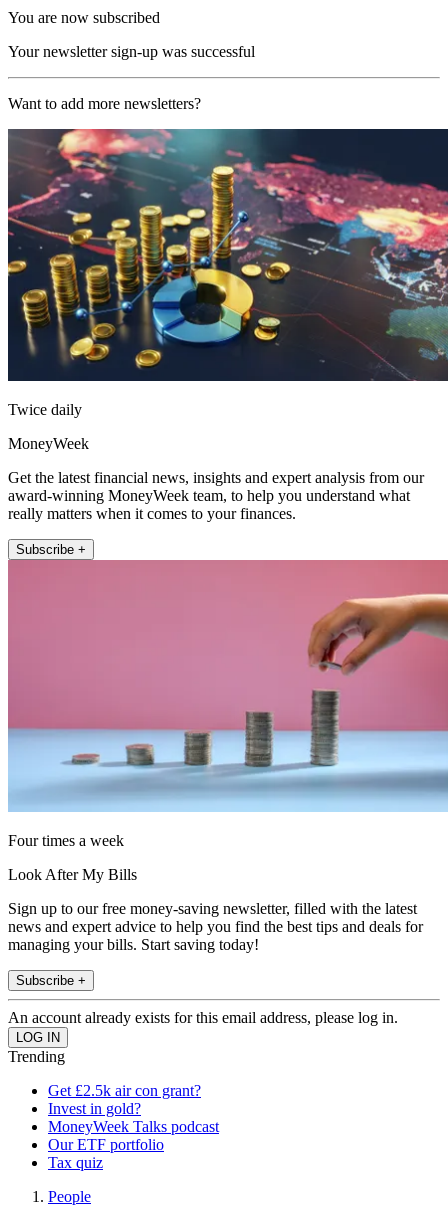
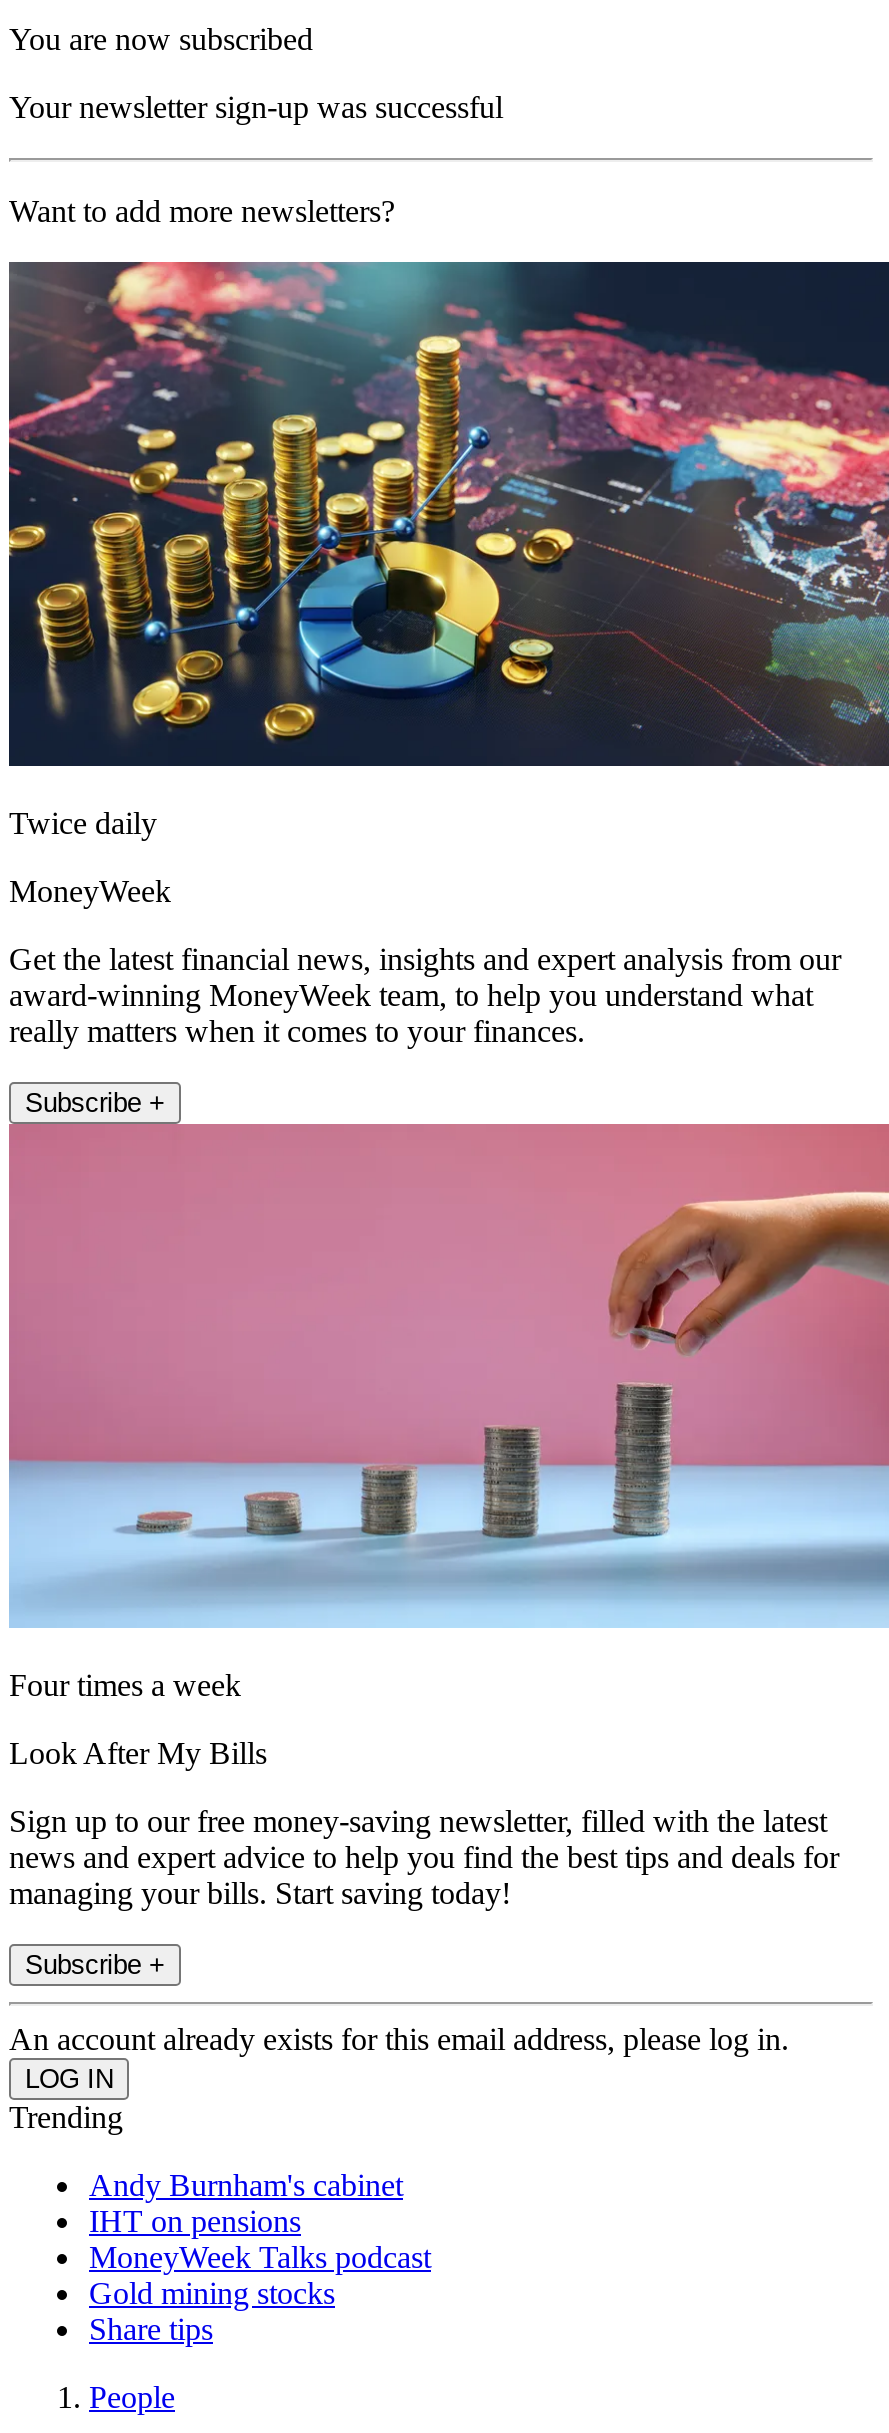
- Get £2.5k air con grant?
- Invest in gold?
+ Andy Burnham's cabinet
+ IHT on pensions

- Our ETF portfolio
- Tax quiz
+ Gold mining stocks
+ Share tips
